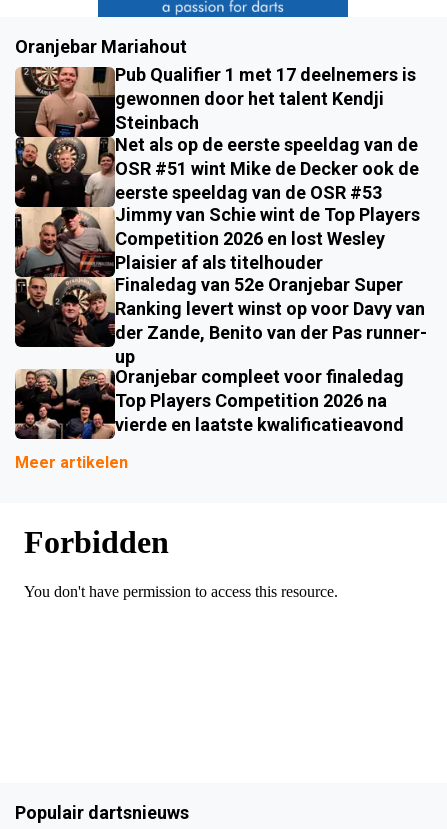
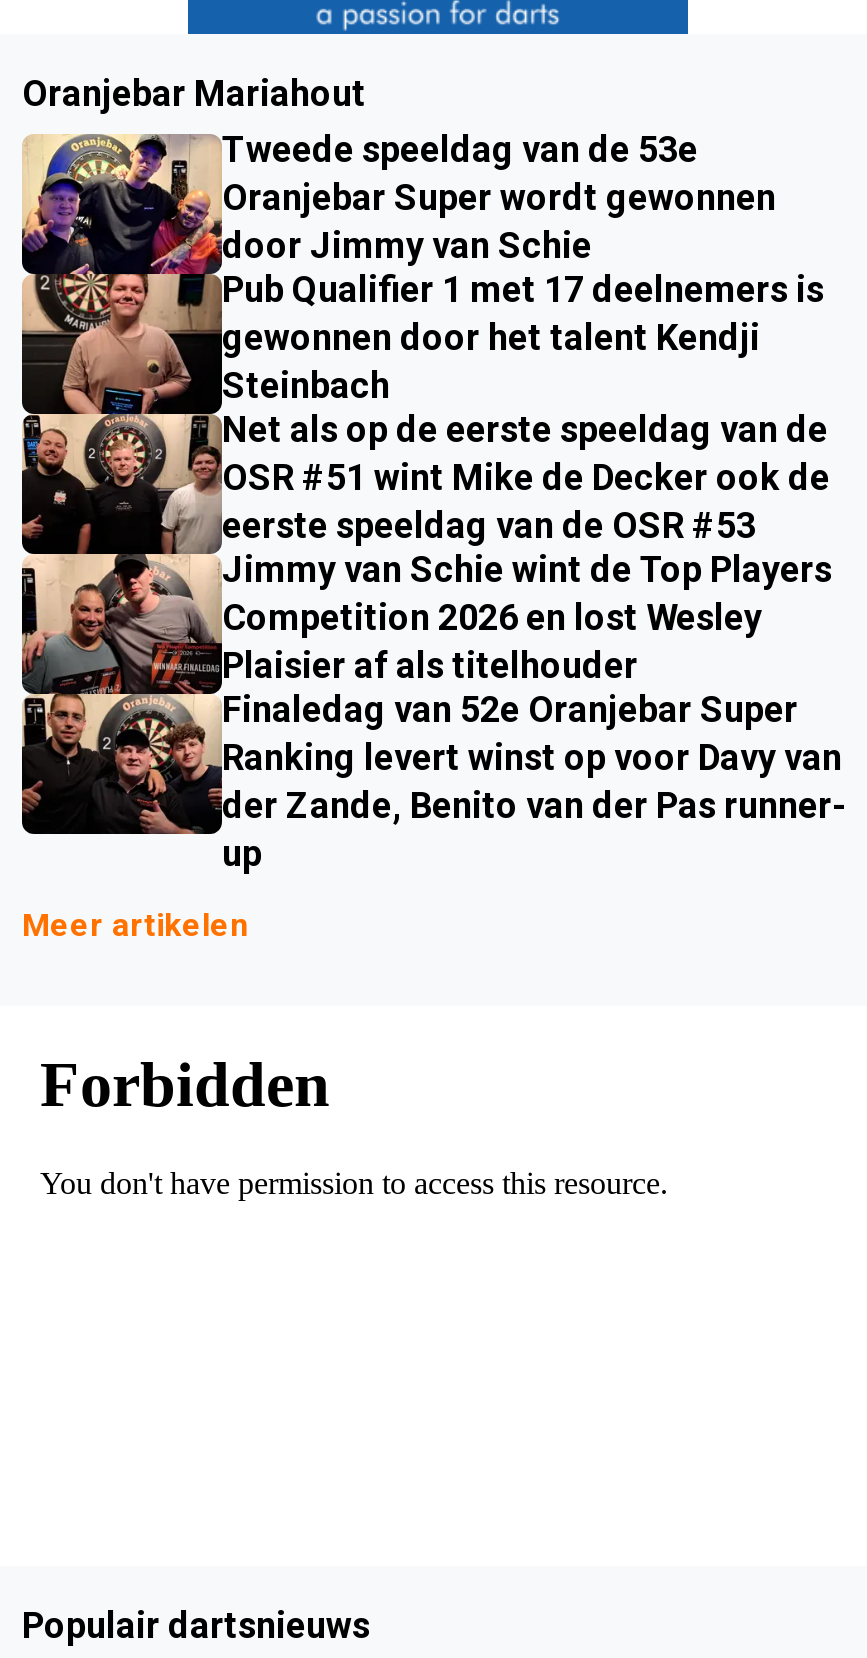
+ [image]
+ Tweede speeldag van de 53e
+ Oranjebar Super wordt gewonnen
+ door Jimmy van Schie

moved down: Pub Qualifier 1 met 17 deelnemers is | gewonnen door het talent Kendji | Steinbach | ... | der Zande, Benito van der Pas runner- | up

- [image]
- Oranjebar compleet voor finaledag
- Top Players Competition 2026 na
- vierde en laatste kwalificatieavond
